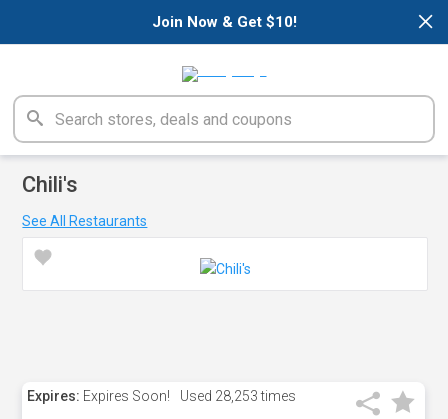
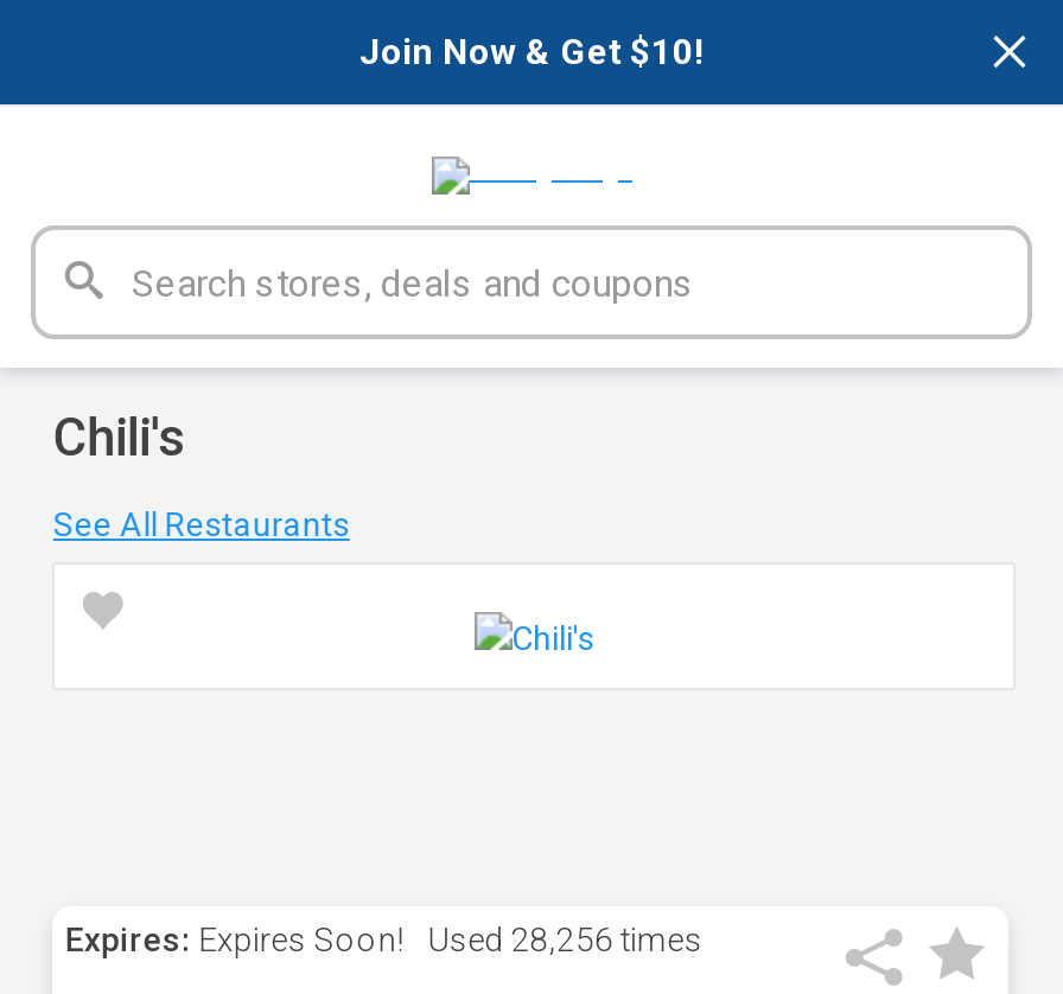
- Expires: Expires Soon! Used 28,253 times
+ Expires: Expires Soon! Used 28,256 times
